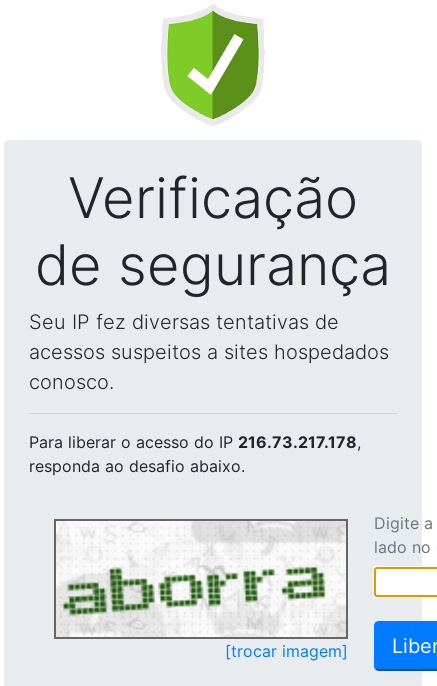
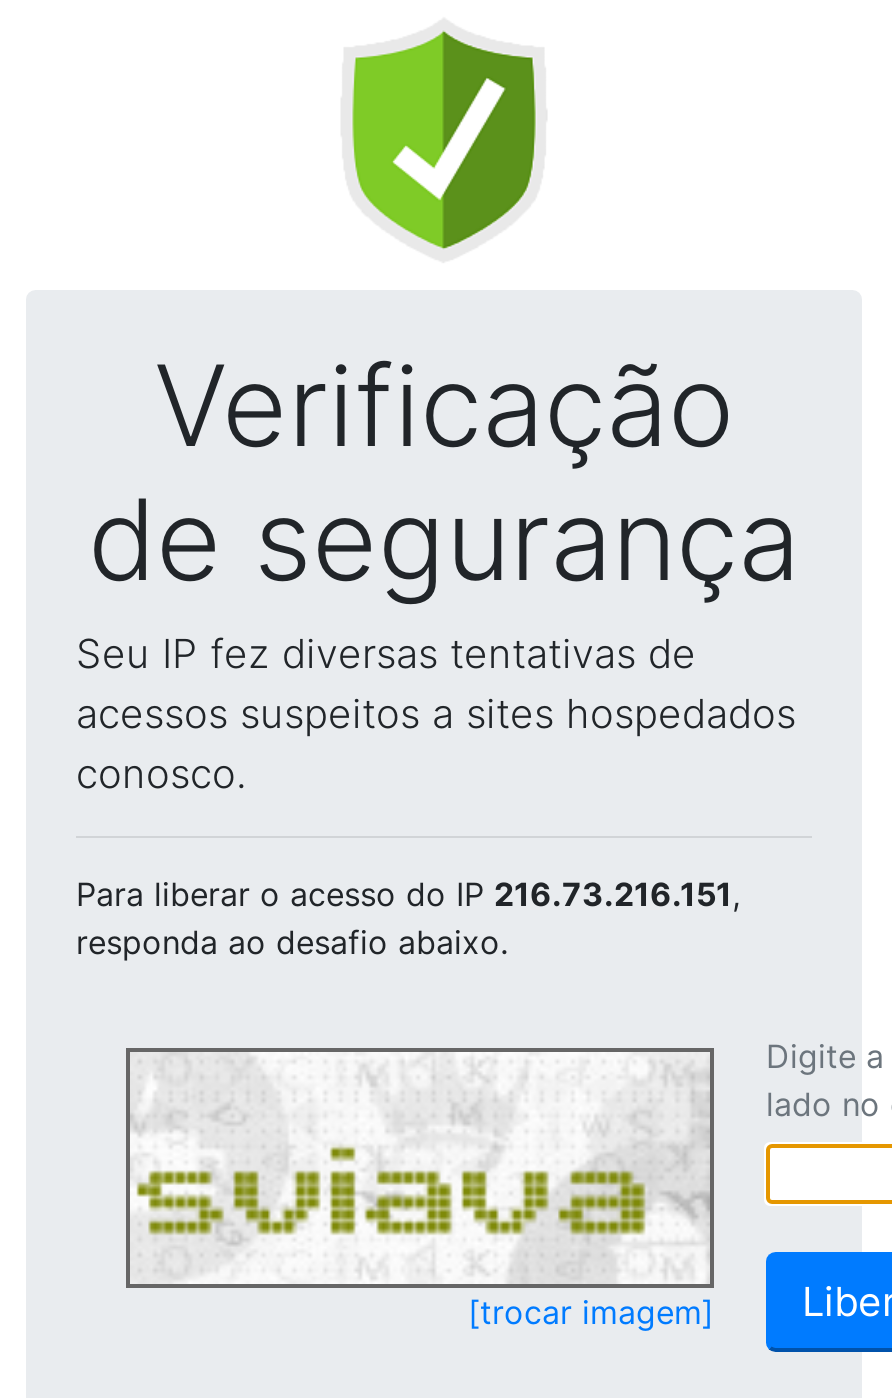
- Para liberar o acesso do IP 216.73.217.178,
+ Para liberar o acesso do IP 216.73.216.151,

- [image]
+ [image]
